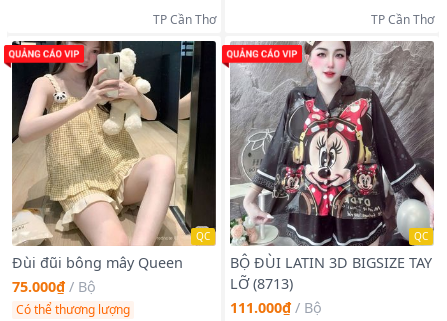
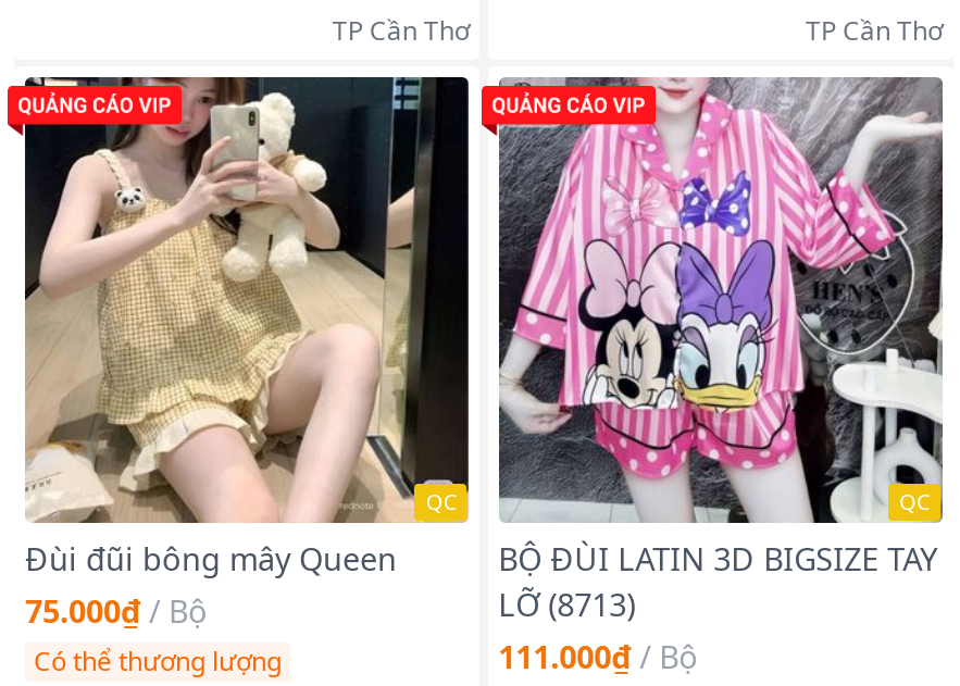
- [image]
+ [image]
